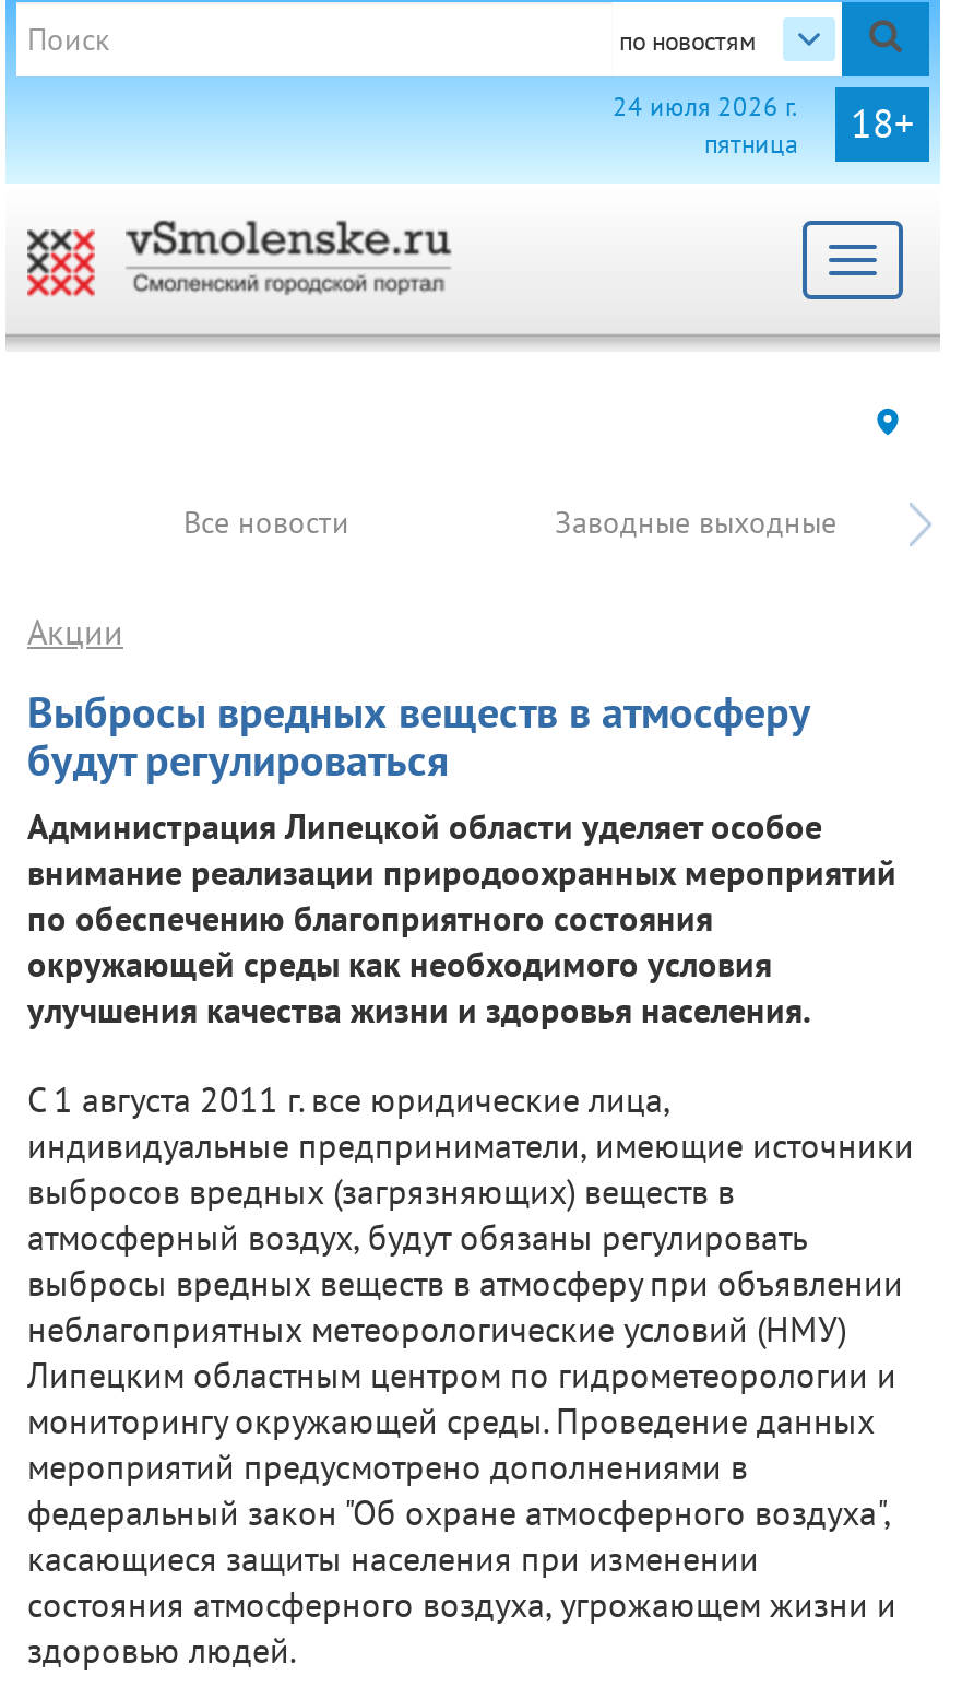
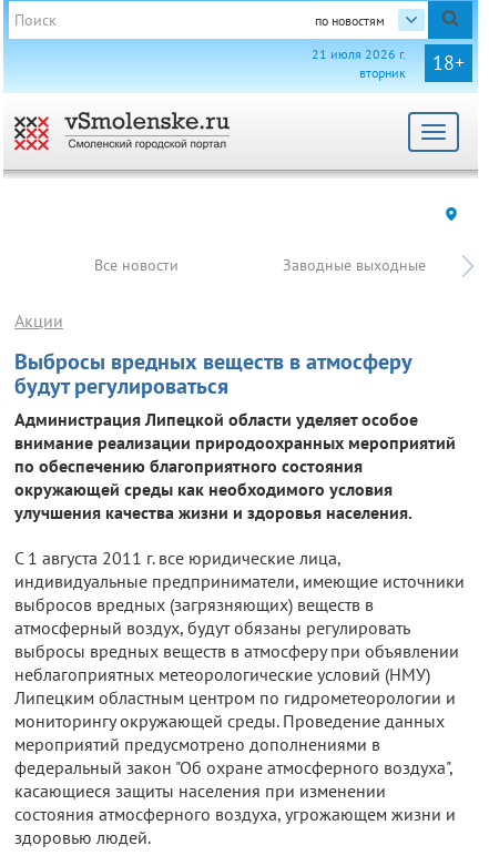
- 24 июля 2026 г.
- пятница
+ 21 июля 2026 г.
+ вторник
